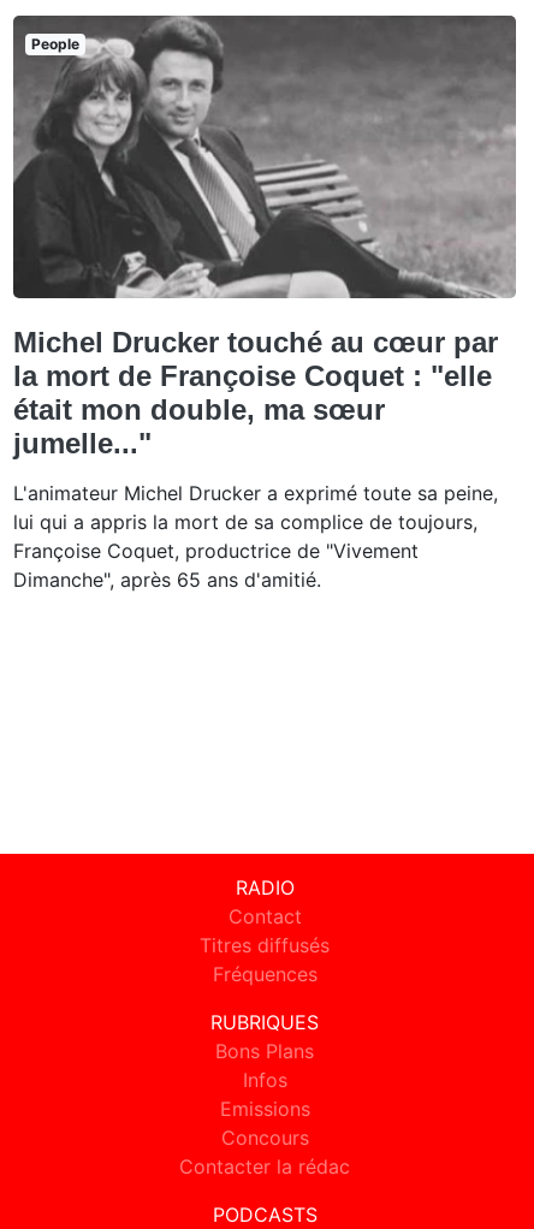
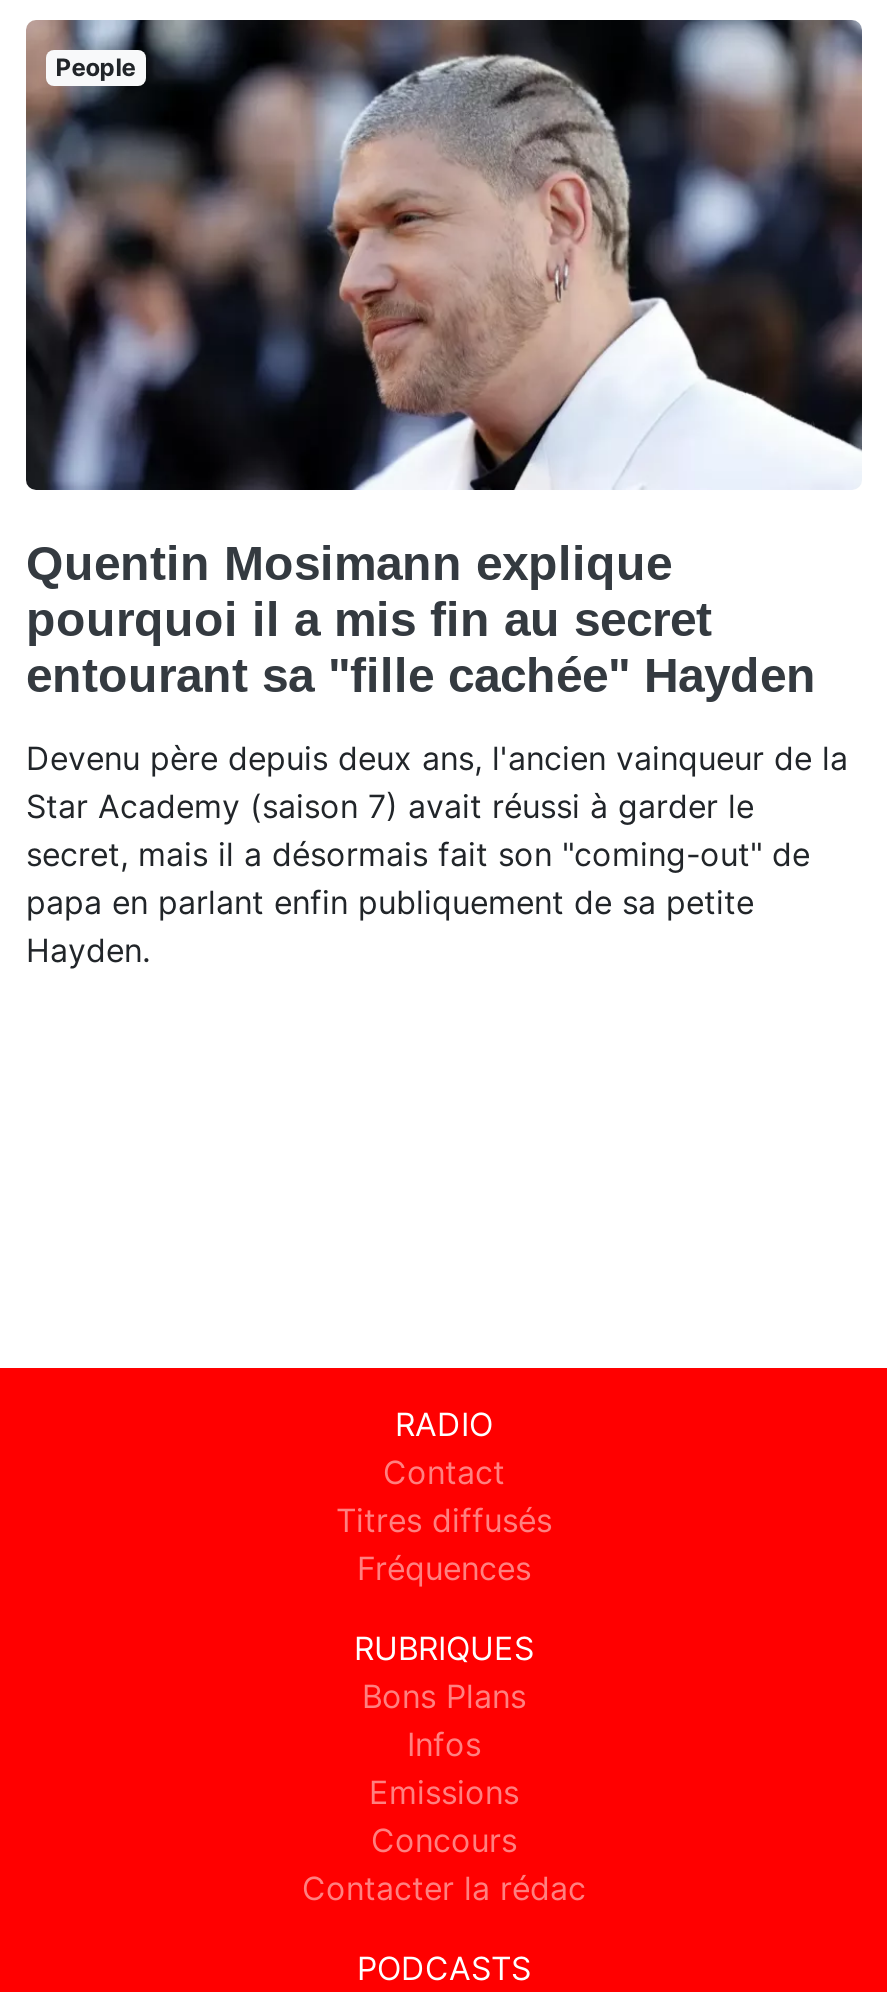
- [image]
- Michel Drucker touché au cœur par
- la mort de Françoise Coquet : "elle
- était mon double, ma sœur
- jumelle..."
+ [image]
+ Quentin Mosimann explique
+ pourquoi il a mis fin au secret
+ entourant sa "fille cachée" Hayden

- L'animateur Michel Drucker a exprimé toute sa peine,
- lui qui a appris la mort de sa complice de toujours,
- Françoise Coquet, productrice de "Vivement
- Dimanche", après 65 ans d'amitié.
+ Devenu père depuis deux ans, l'ancien vainqueur de la
+ Star Academy (saison 7) avait réussi à garder le
+ secret, mais il a désormais fait son "coming-out" de
+ papa en parlant enfin publiquement de sa petite
+ Hayden.
